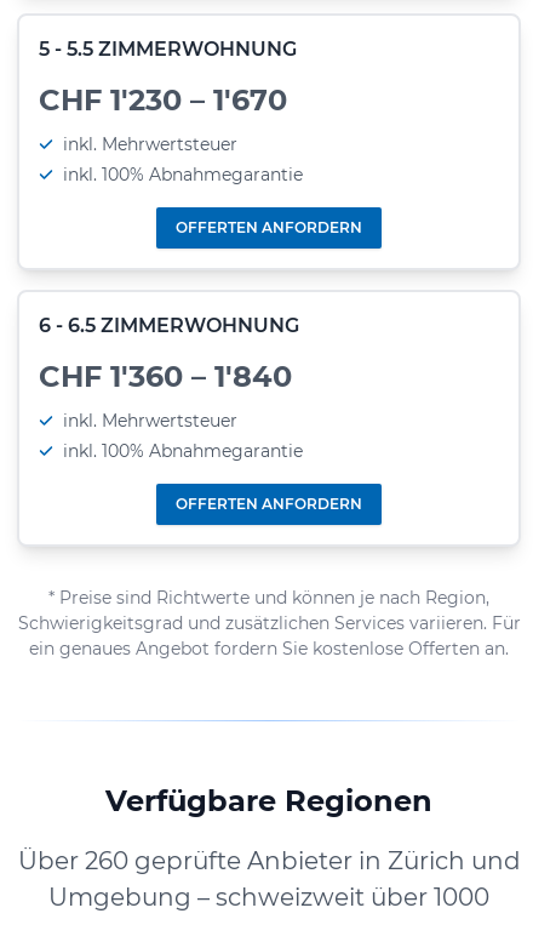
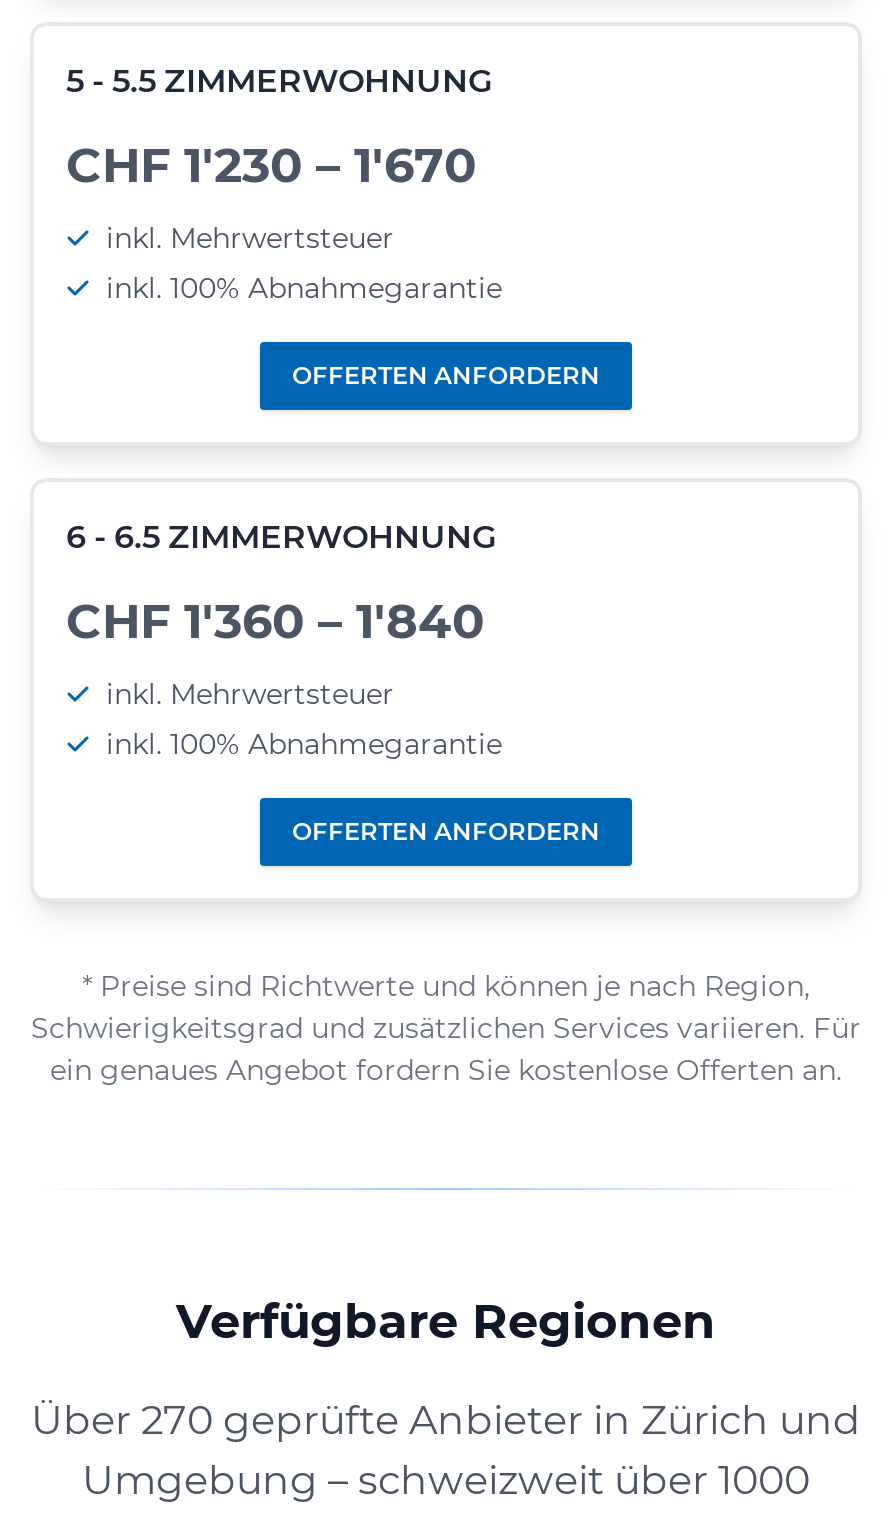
- Über 260 geprüfte Anbieter in Zürich und
+ Über 270 geprüfte Anbieter in Zürich und
